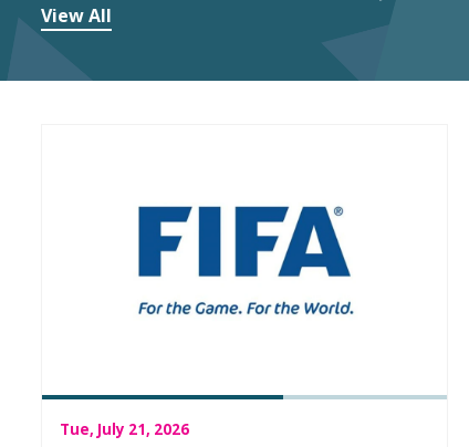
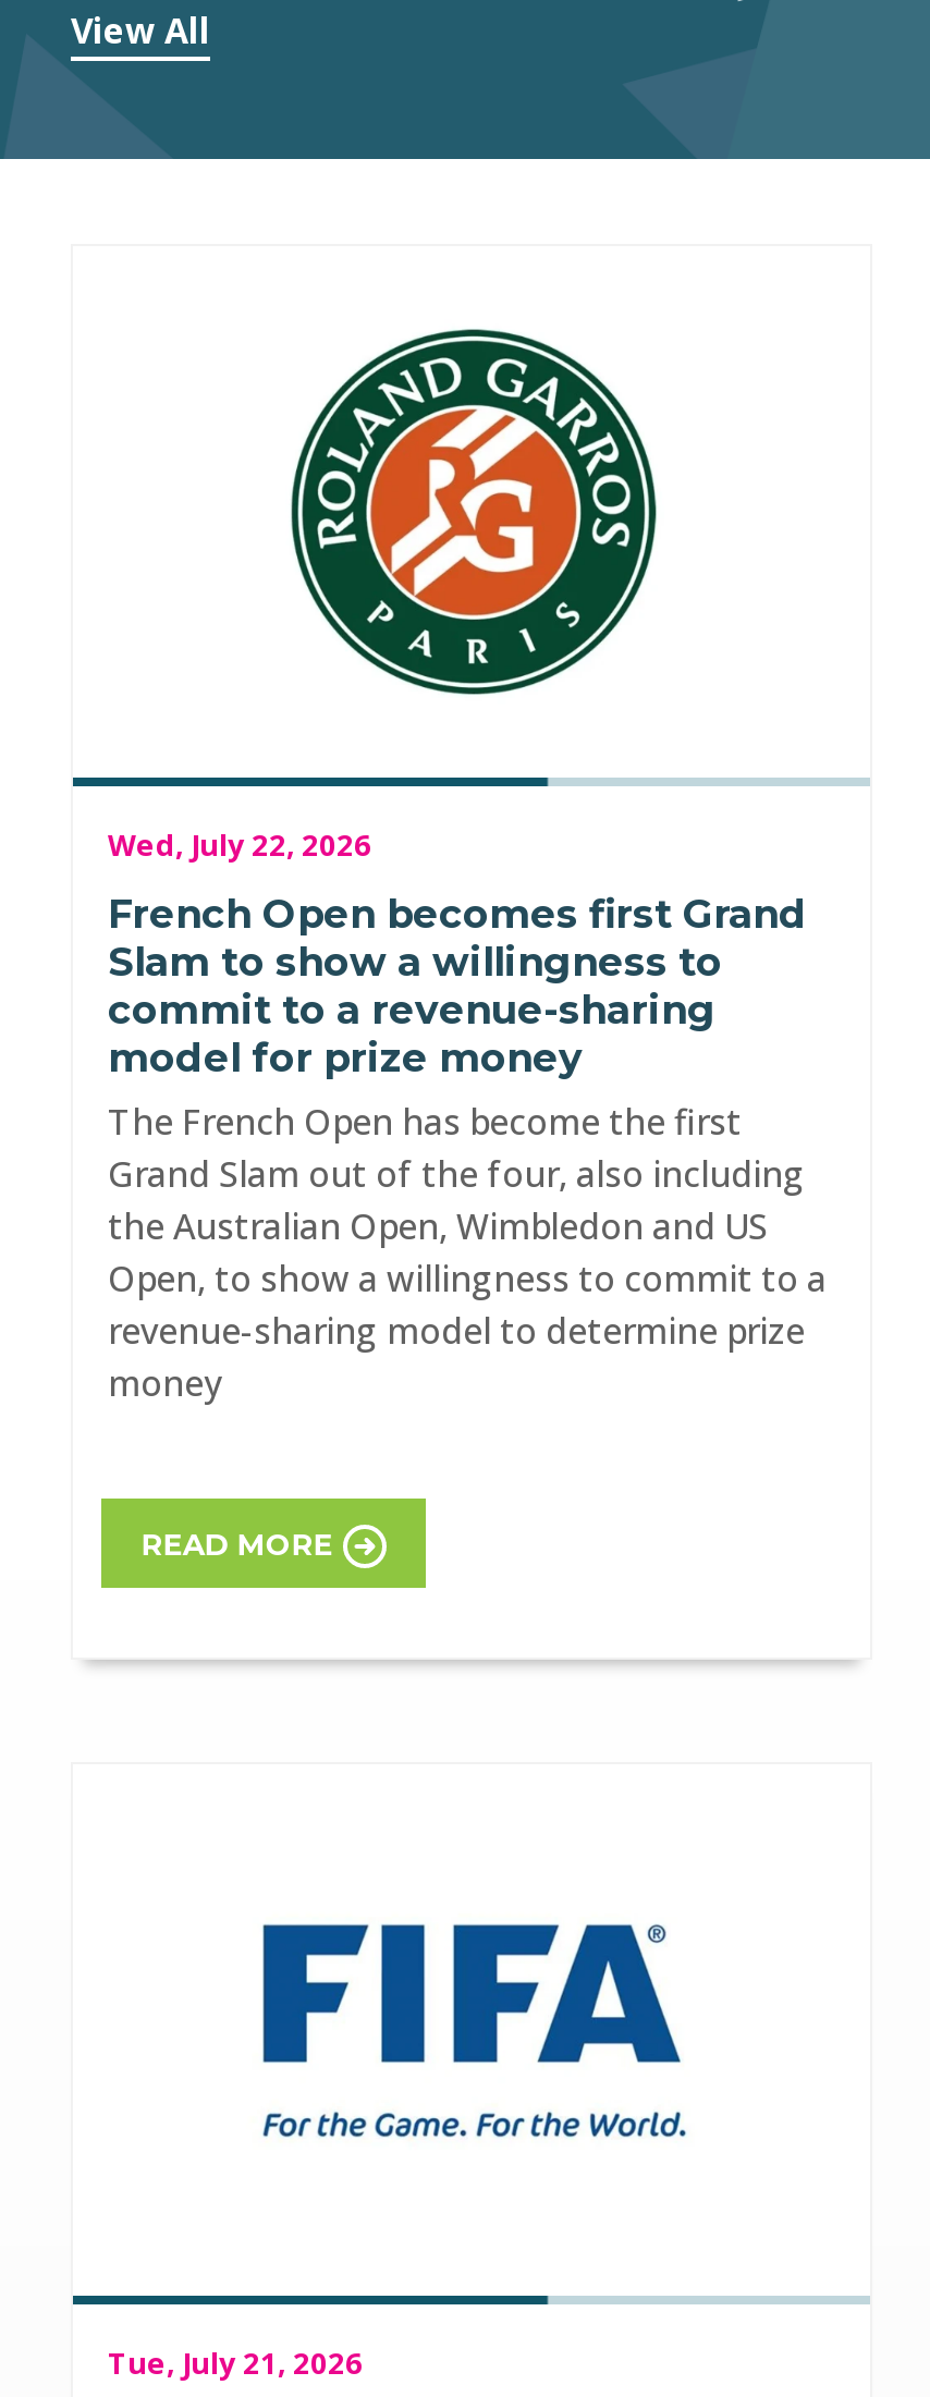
+ Wed, July 22, 2026
+ French Open becomes first Grand
+ Slam to show a willingness to
+ commit to a revenue-sharing
+ model for prize money
+ The French Open has become the first
+ Grand Slam out of the four, also including
+ the Australian Open, Wimbledon and US
+ Open, to show a willingness to commit to a
+ revenue-sharing model to determine prize
+ money
+ READ MORE

+ [image]
